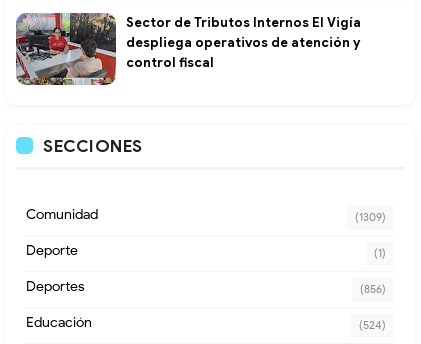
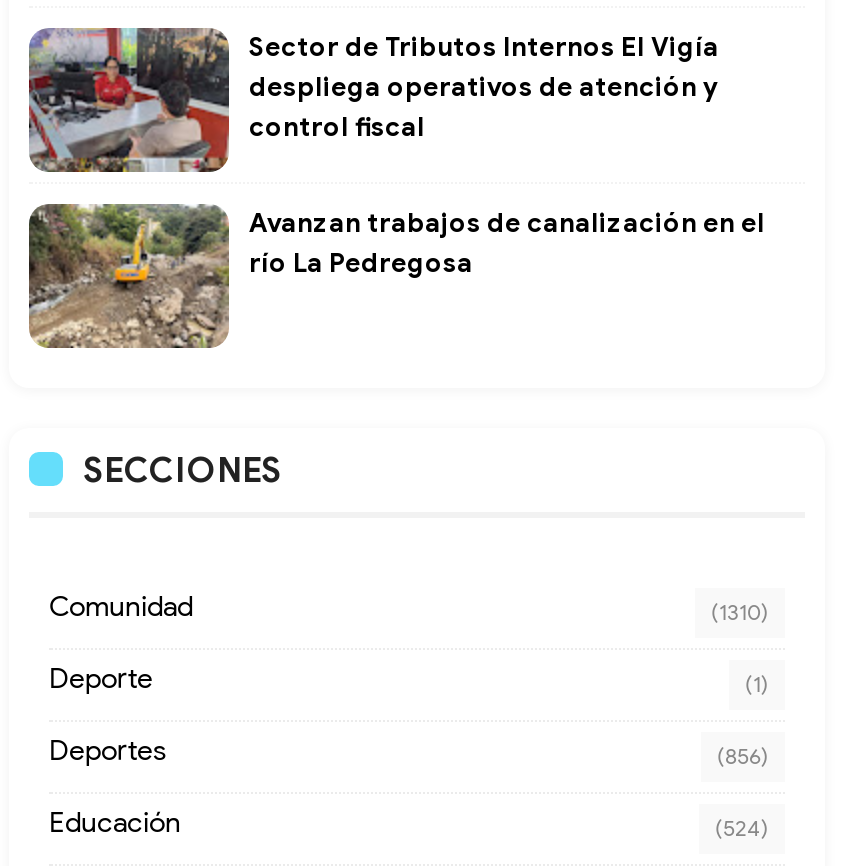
+ [image]
+ Avanzan trabajos de canalización en el
+ río La Pedregosa

- (1309)
+ (1310)
